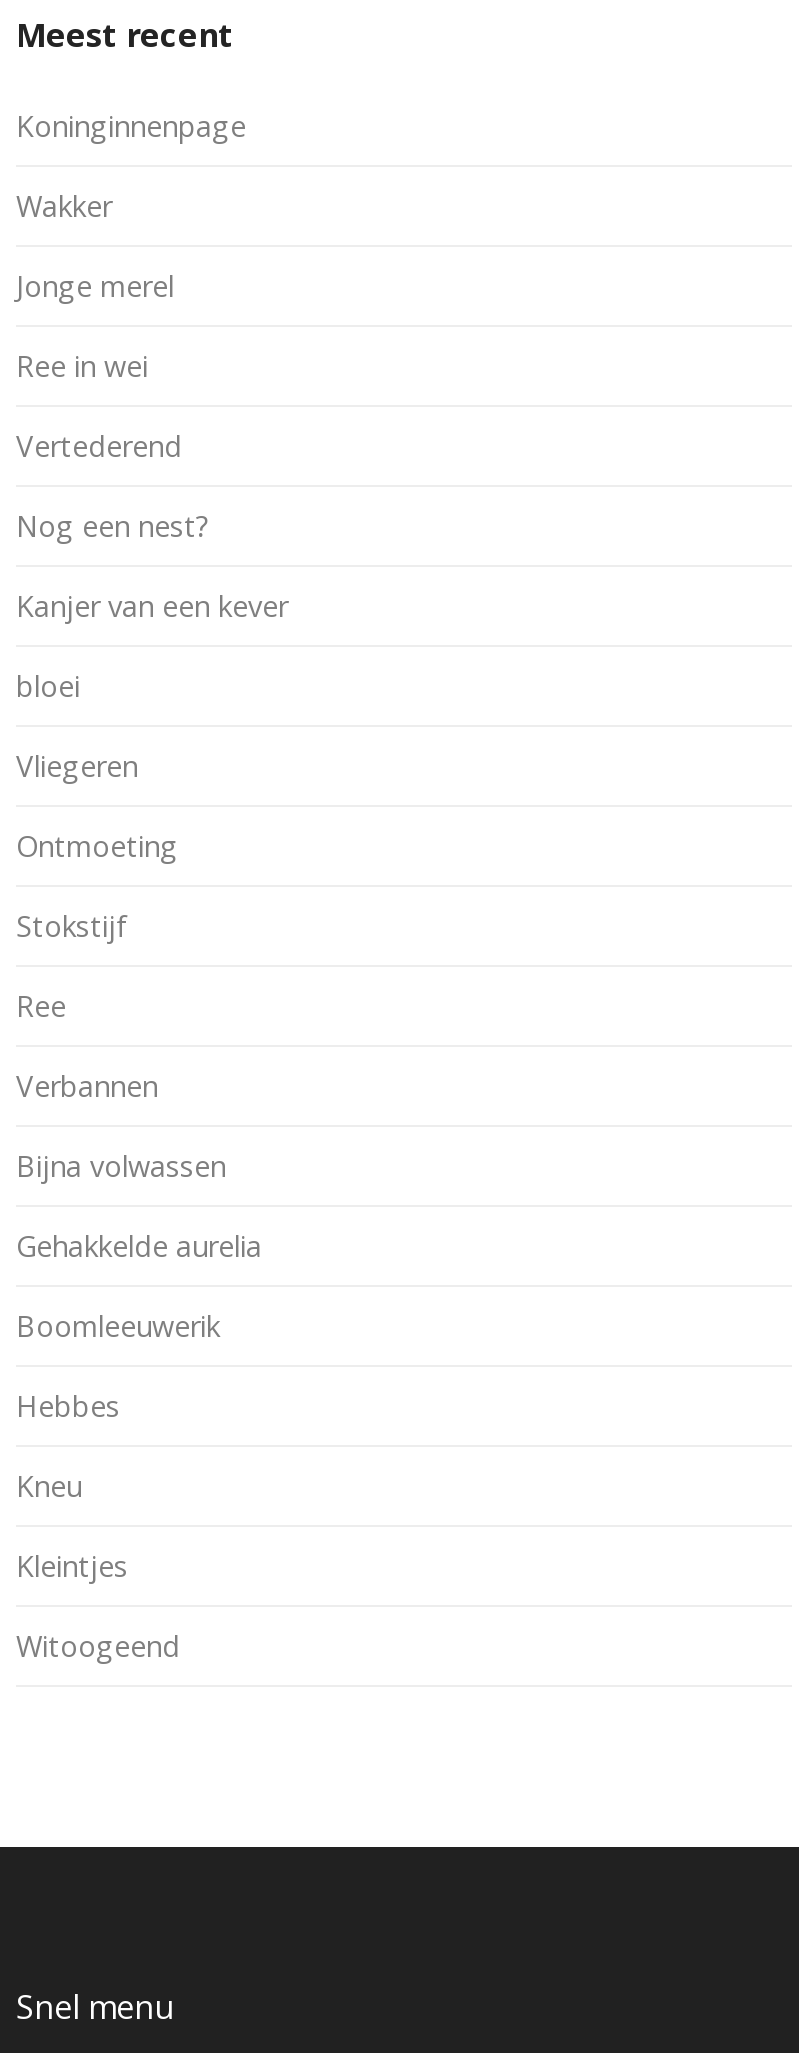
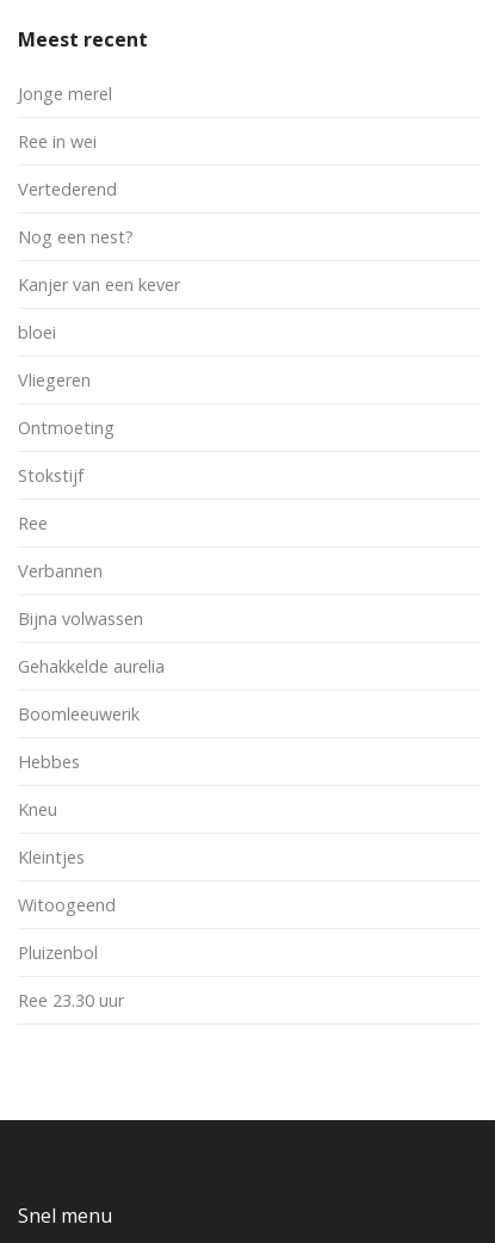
- Koninginnenpage
- Wakker

moved up: Jonge merel | Ree in wei | Vertederend | ... | Kleintjes | Witoogeend

+ Pluizenbol
+ Ree 23.30 uur
